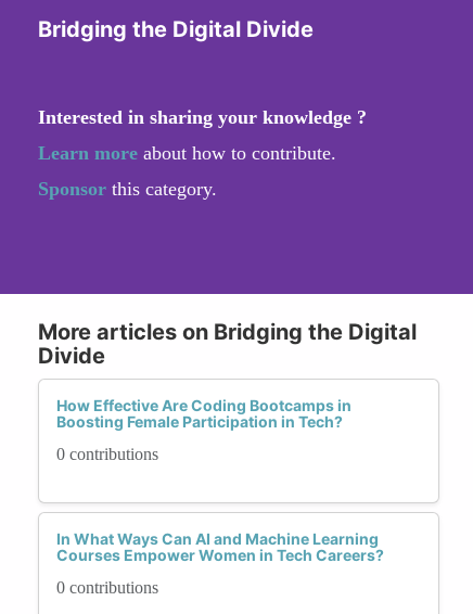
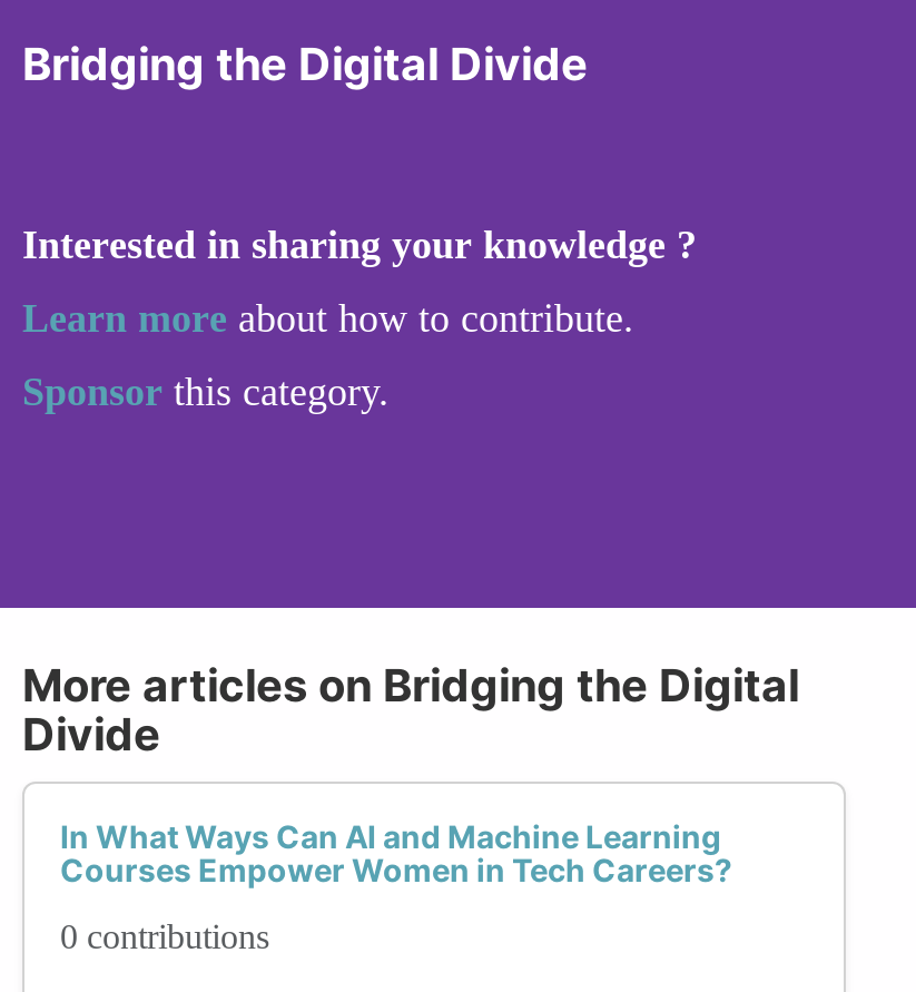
- How Effective Are Coding Bootcamps in
- Boosting Female Participation in Tech?
- 0 contributions
